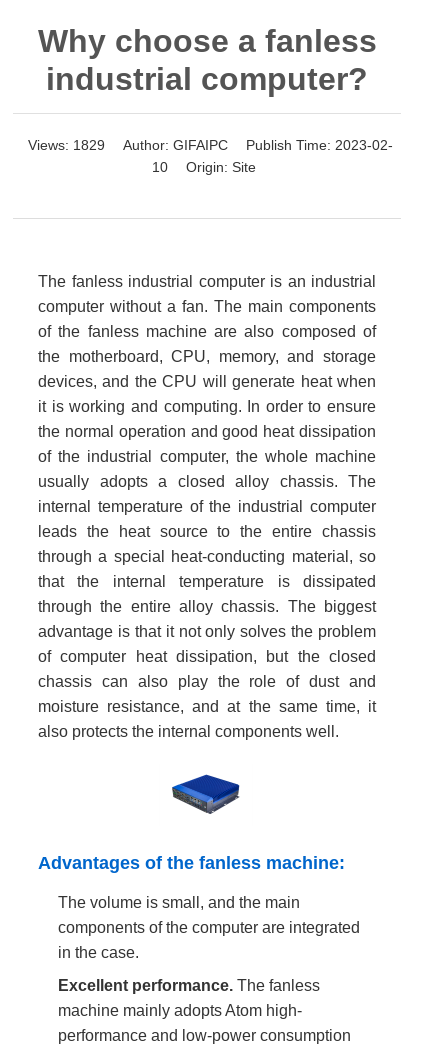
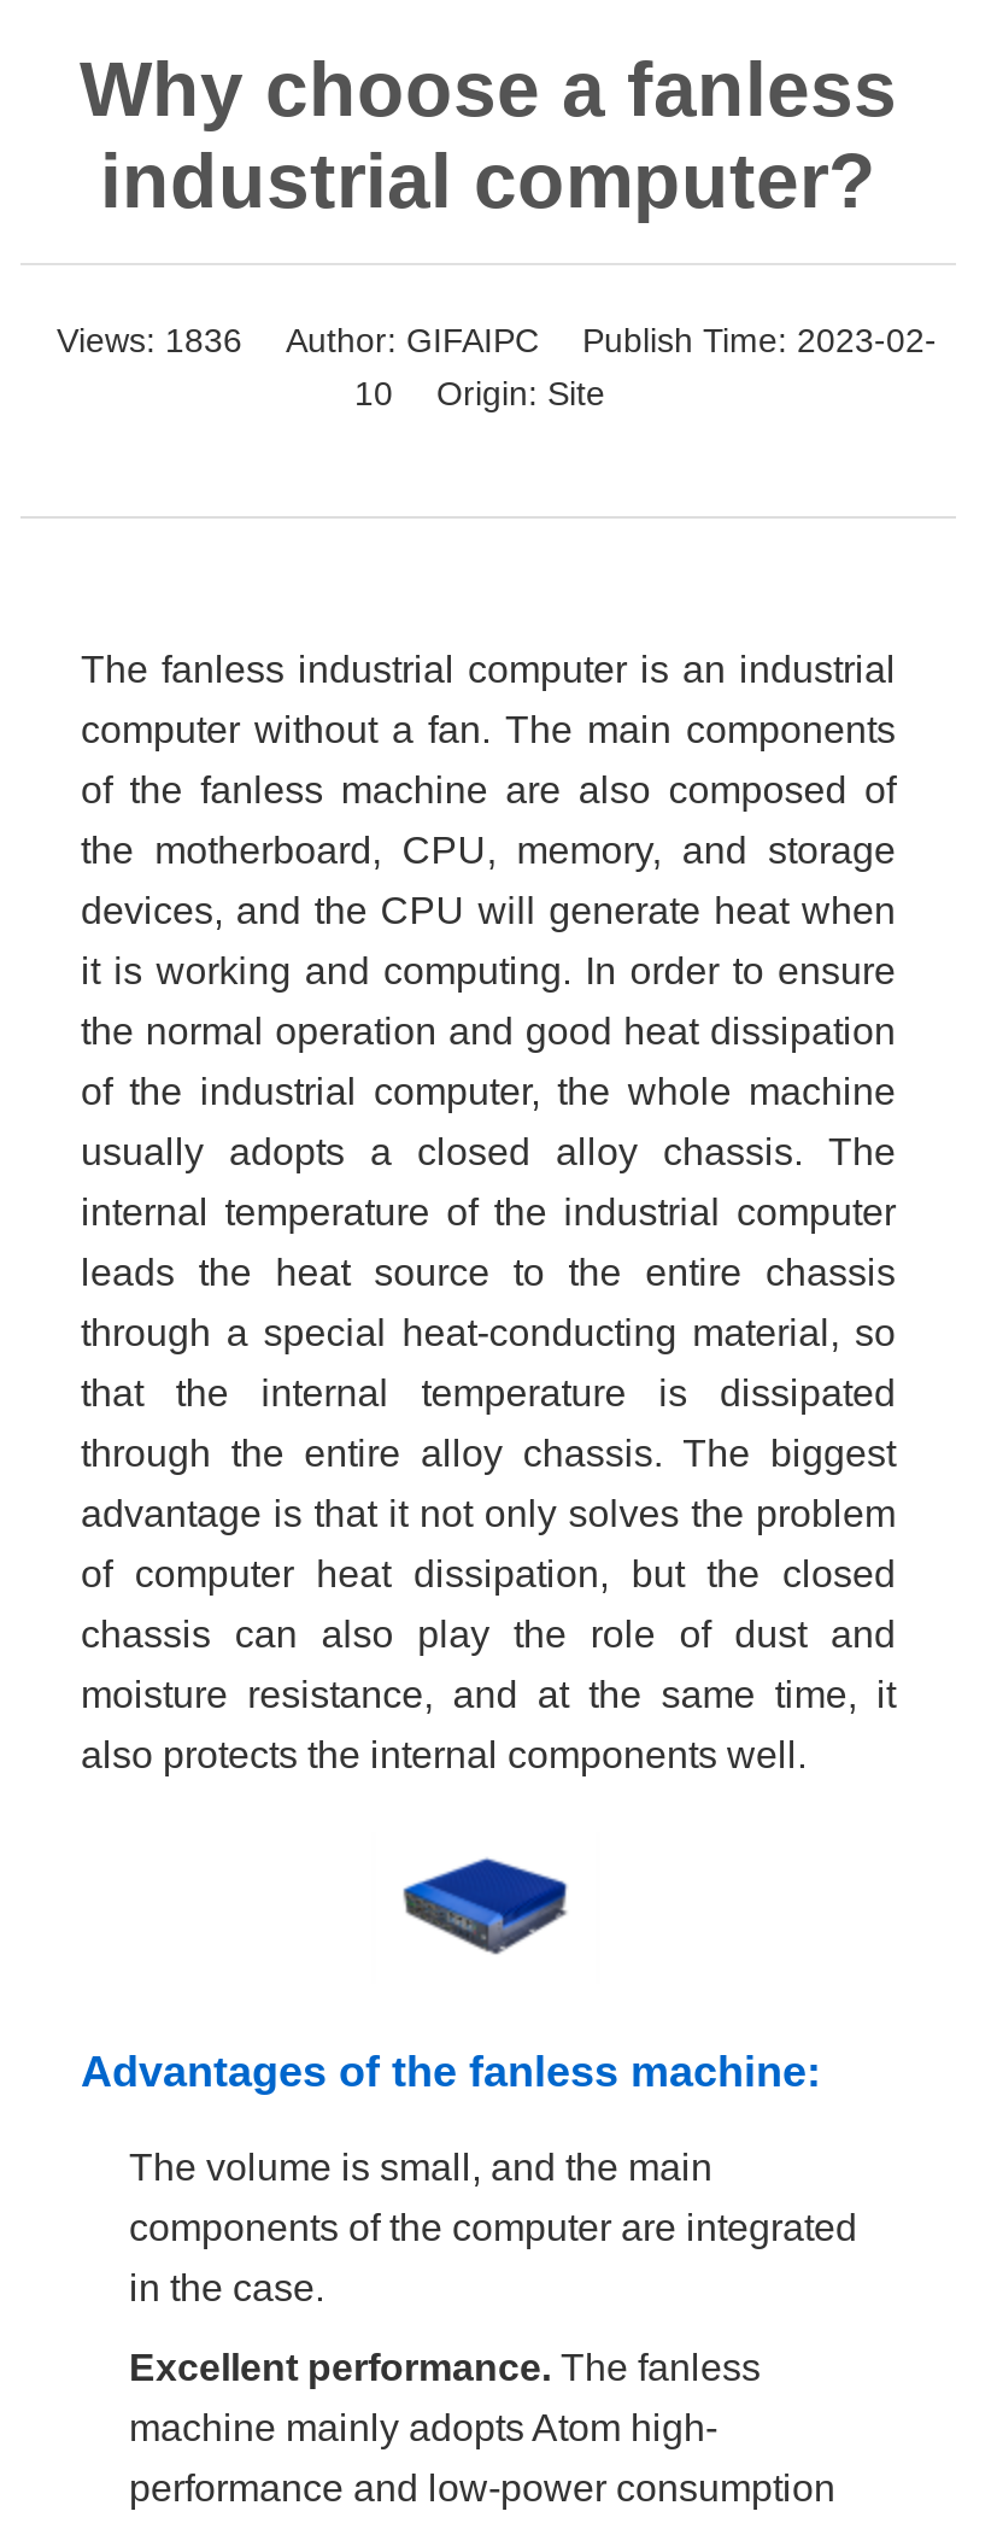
- Views: 1829 Author: GIFAIPC Publish Time: 2023-02-
+ Views: 1836 Author: GIFAIPC Publish Time: 2023-02-
